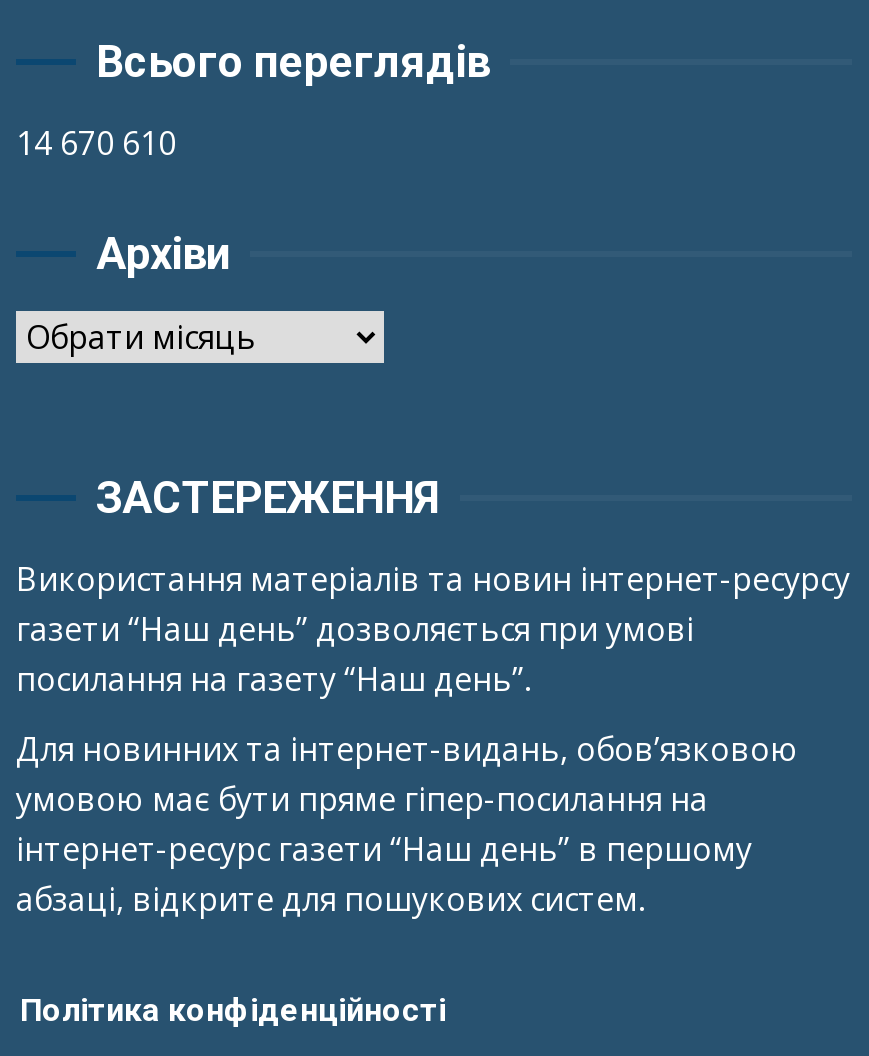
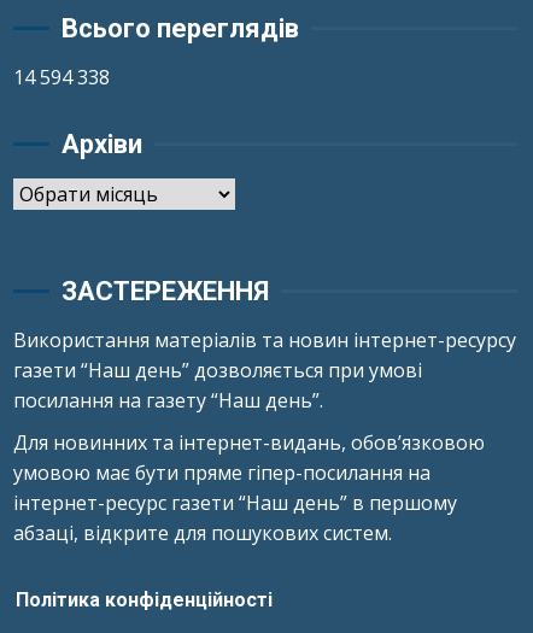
- 14 670 610
+ 14 594 338
